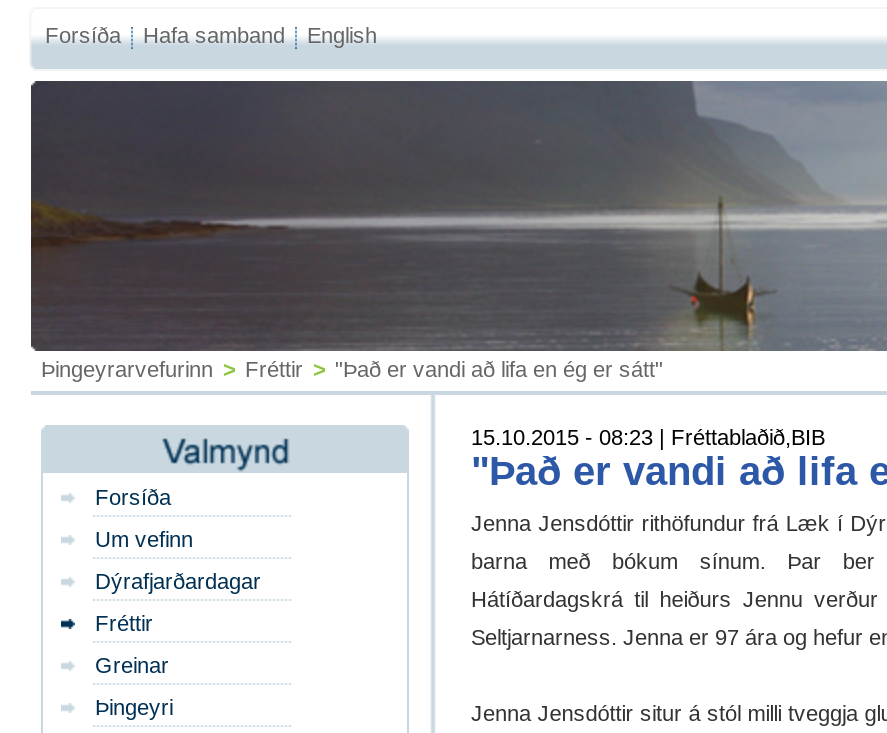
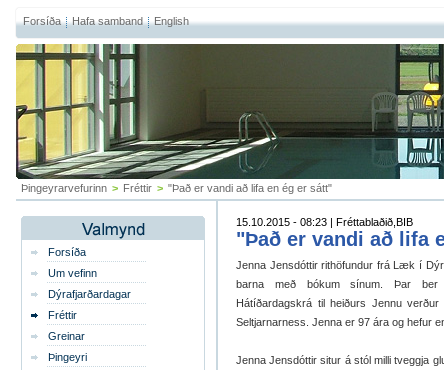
- [image]
+ [image]
